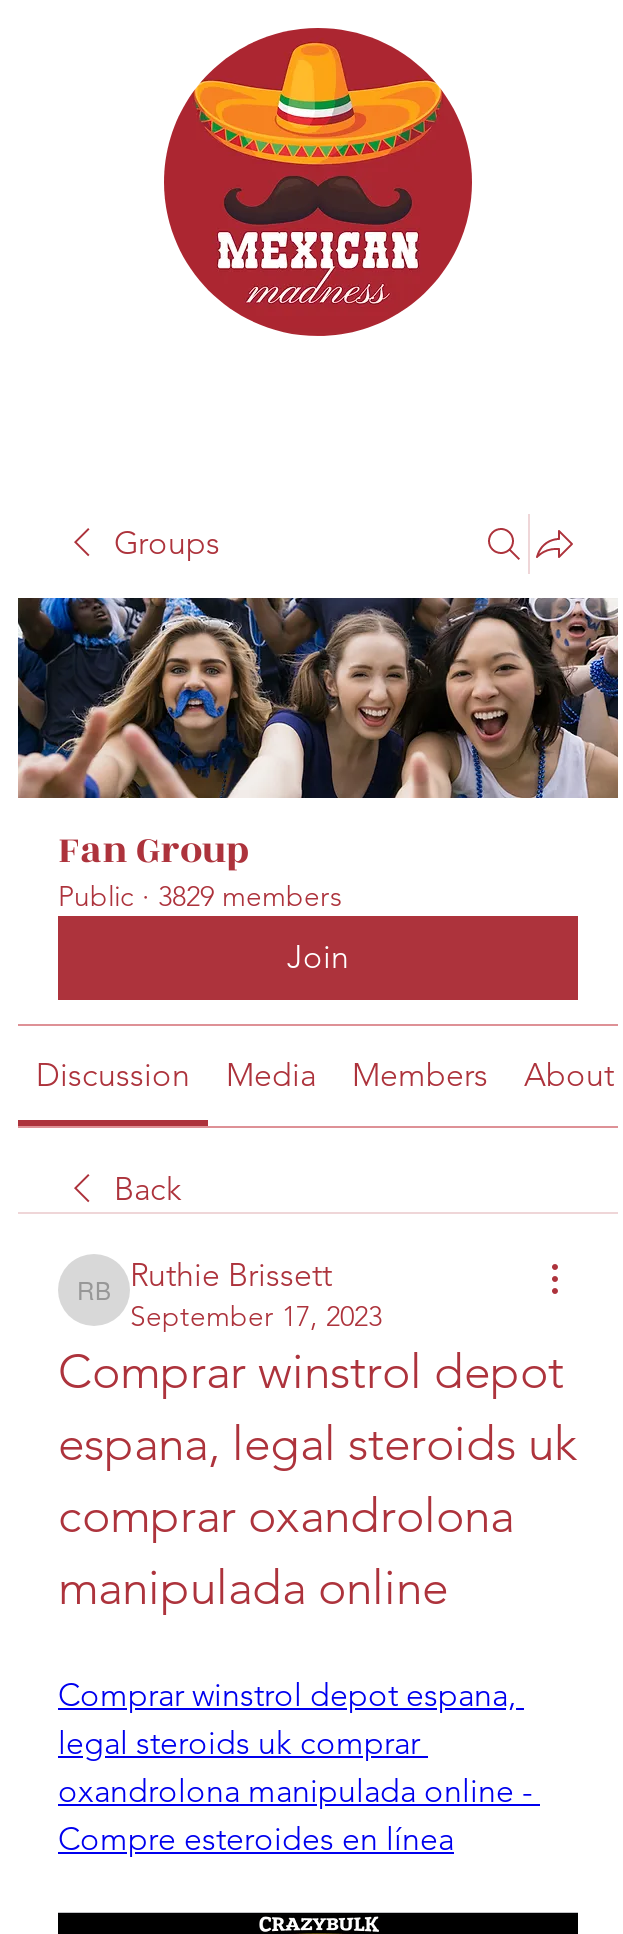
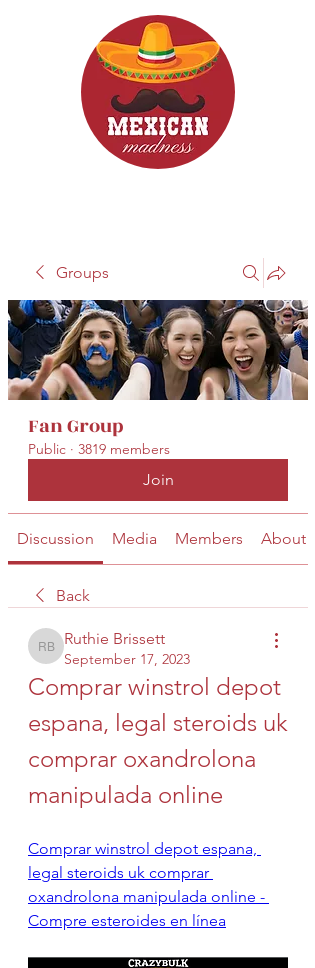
- Public · 3829 members
+ Public · 3819 members
